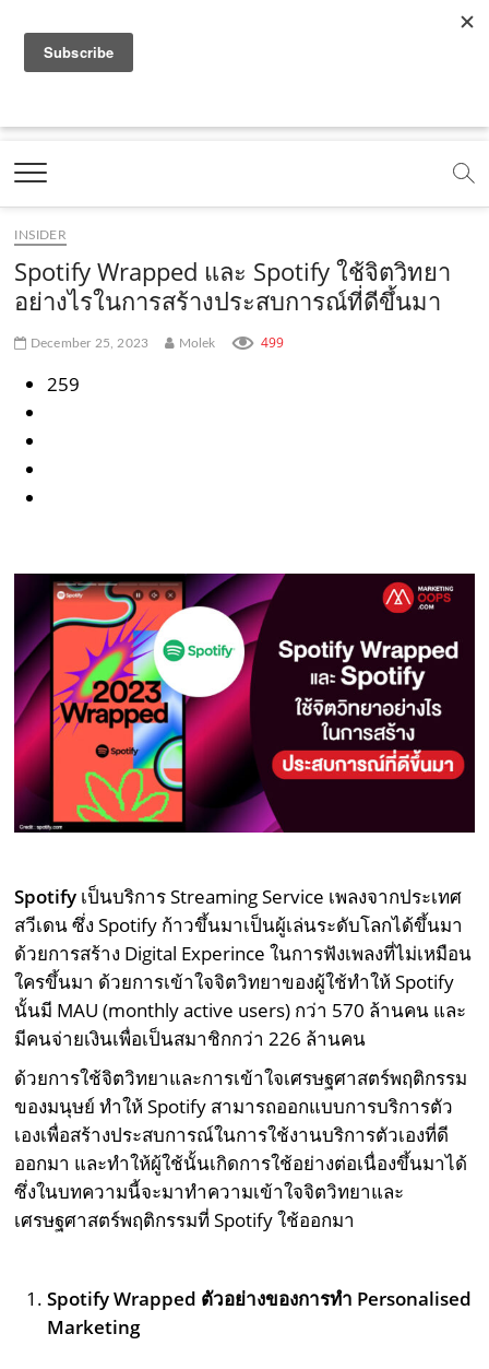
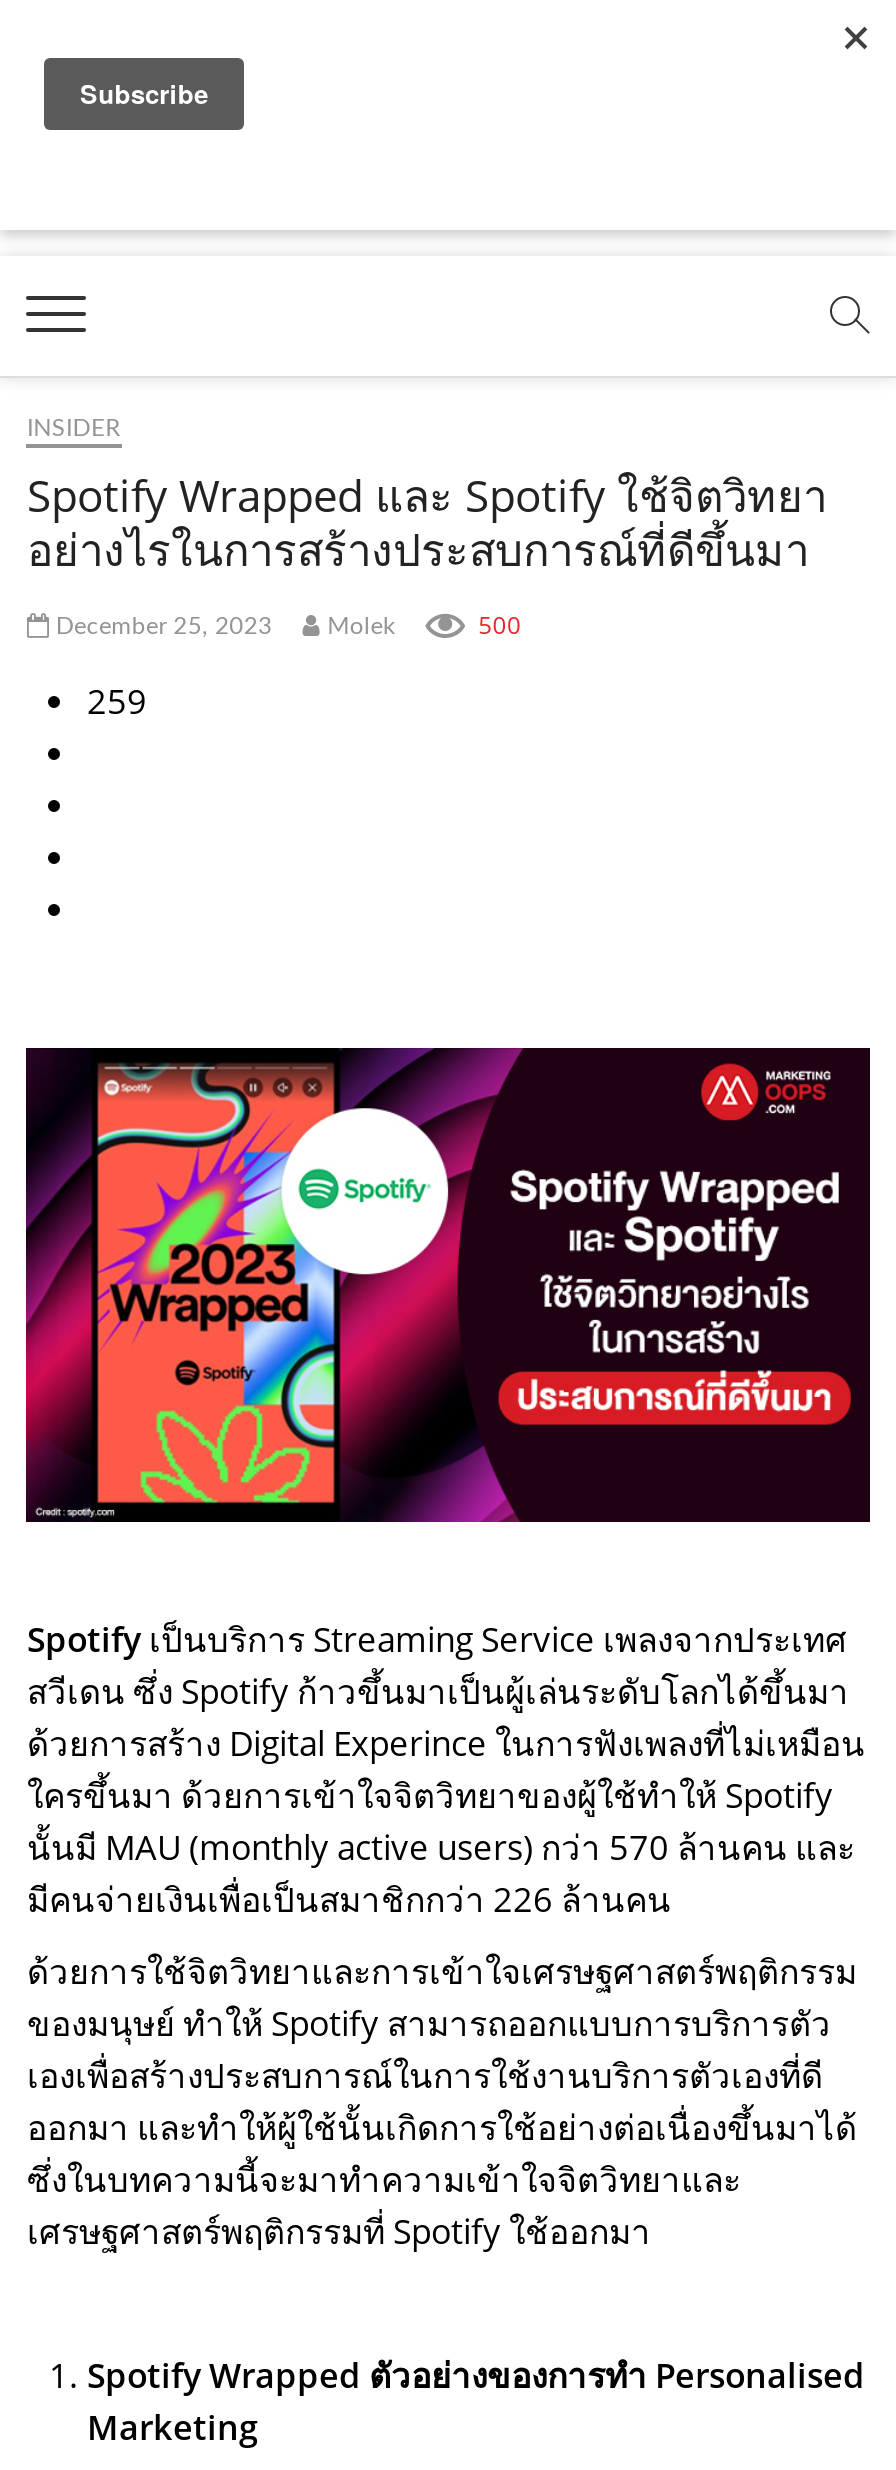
- 499
+ 500
